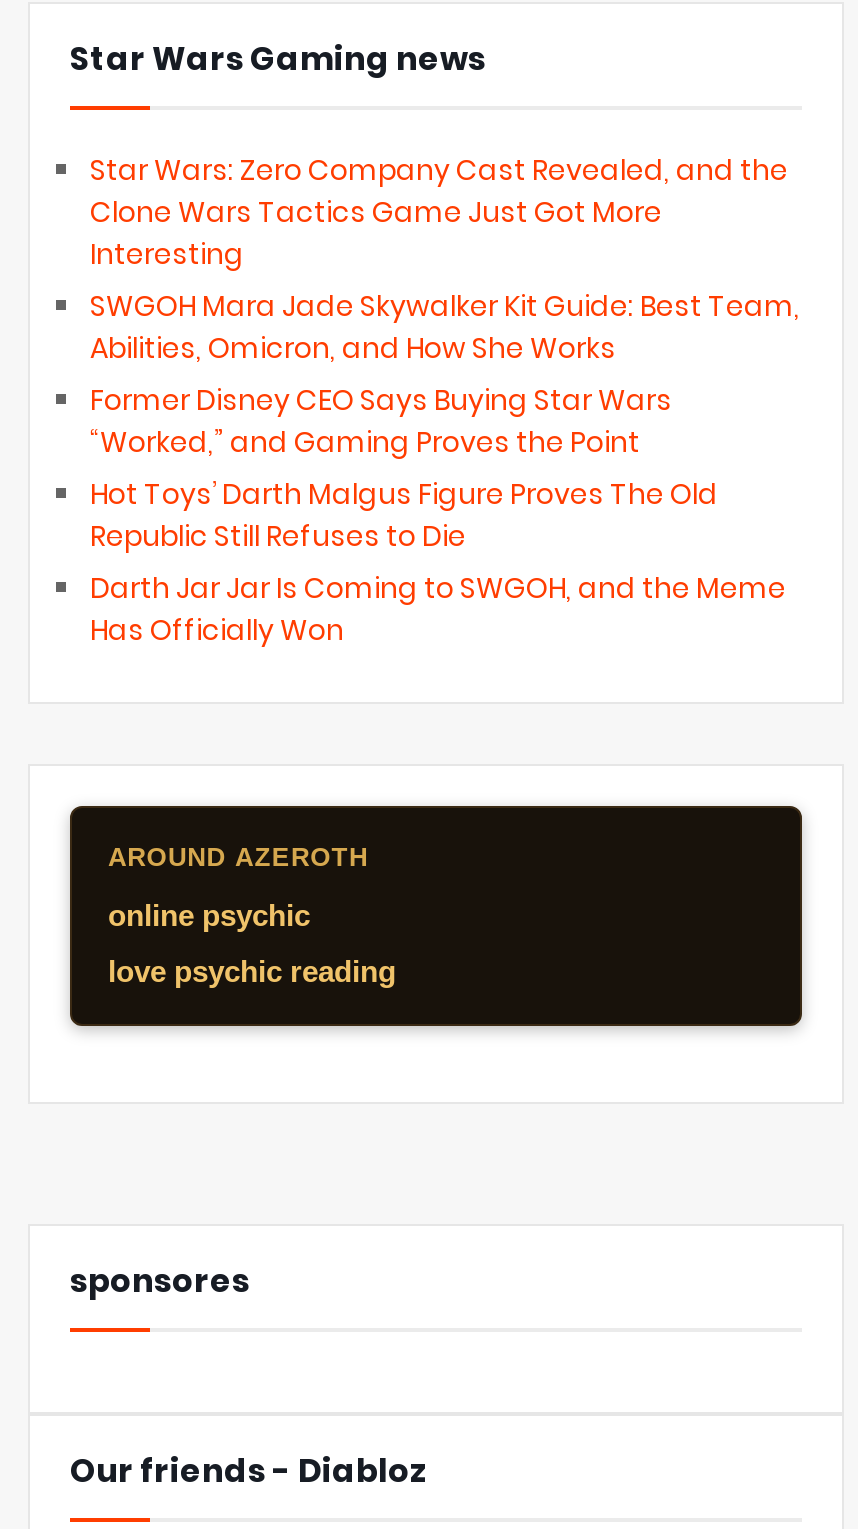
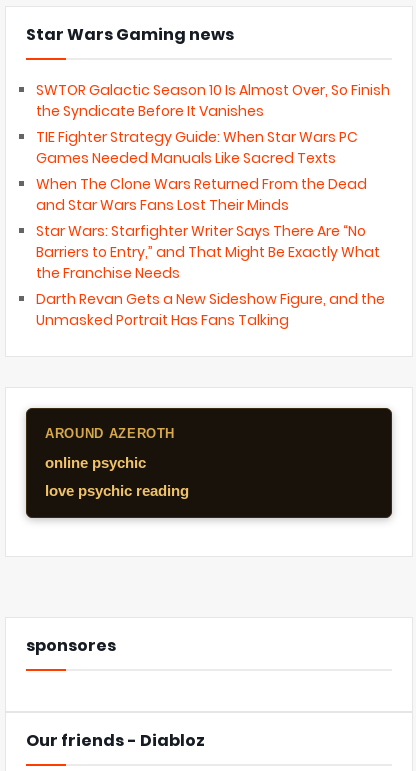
- Star Wars: Zero Company Cast Revealed, and the
- Clone Wars Tactics Game Just Got More
- Interesting
- SWGOH Mara Jade Skywalker Kit Guide: Best Team,
- Abilities, Omicron, and How She Works
- Former Disney CEO Says Buying Star Wars
- “Worked,” and Gaming Proves the Point
- Hot Toys’ Darth Malgus Figure Proves The Old
- Republic Still Refuses to Die
- Darth Jar Jar Is Coming to SWGOH, and the Meme
- Has Officially Won
+ SWTOR Galactic Season 10 Is Almost Over, So Finish
+ the Syndicate Before It Vanishes
+ TIE Fighter Strategy Guide: When Star Wars PC
+ Games Needed Manuals Like Sacred Texts
+ When The Clone Wars Returned From the Dead
+ and Star Wars Fans Lost Their Minds
+ Star Wars: Starfighter Writer Says There Are “No
+ Barriers to Entry,” and That Might Be Exactly What
+ the Franchise Needs
+ Darth Revan Gets a New Sideshow Figure, and the
+ Unmasked Portrait Has Fans Talking
